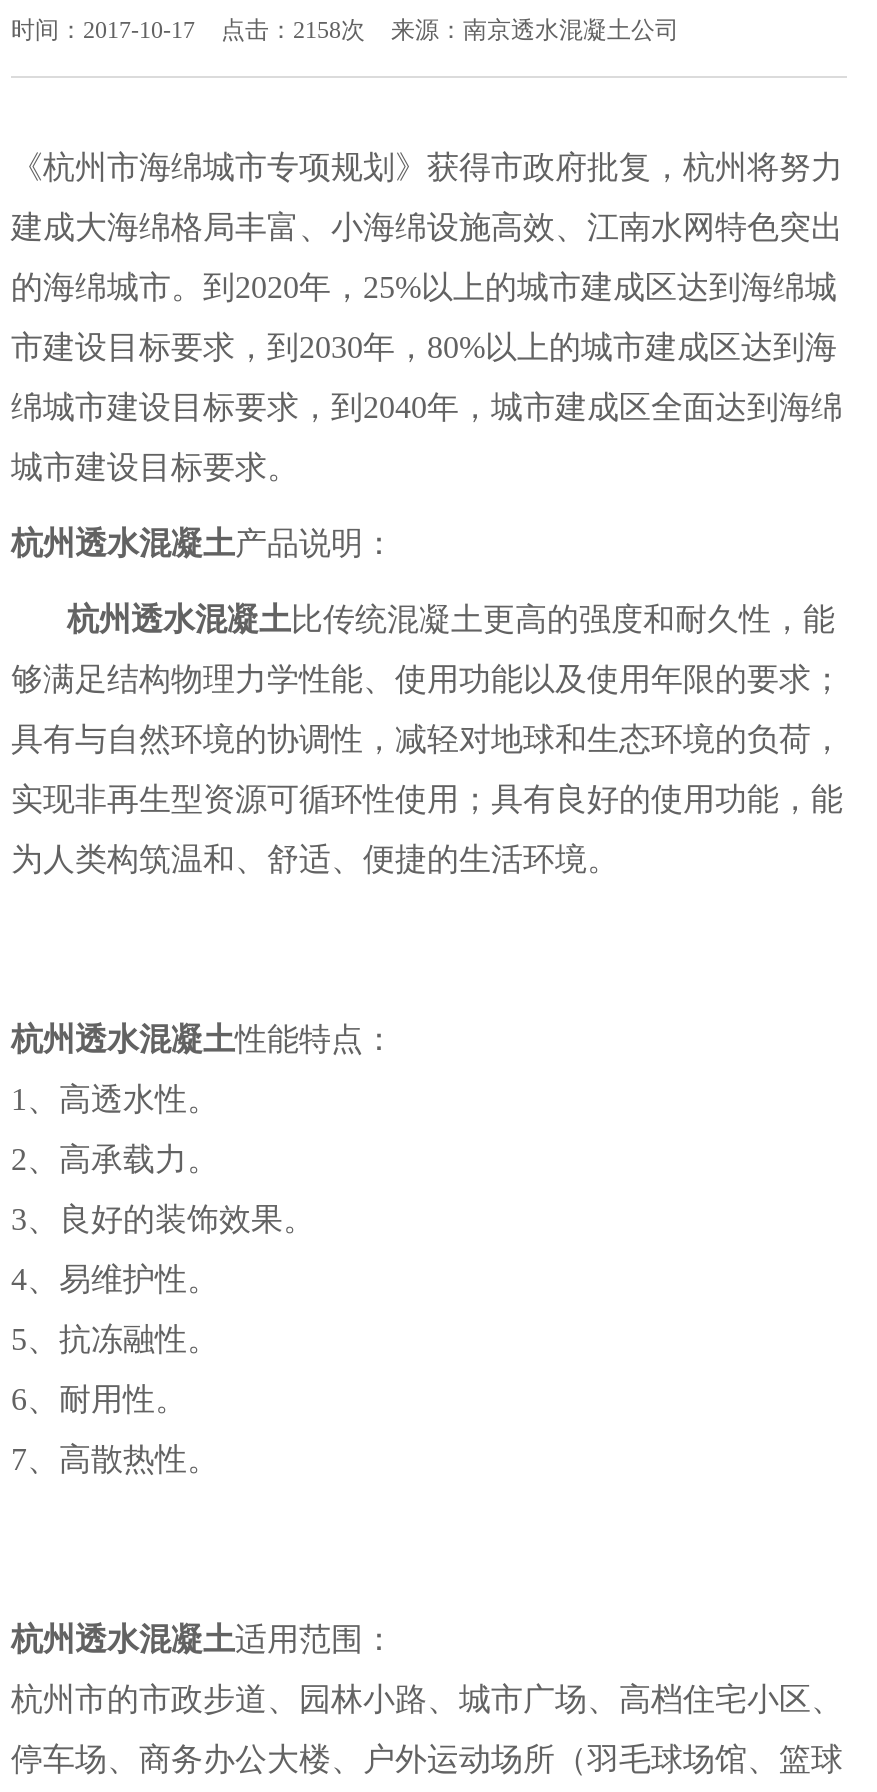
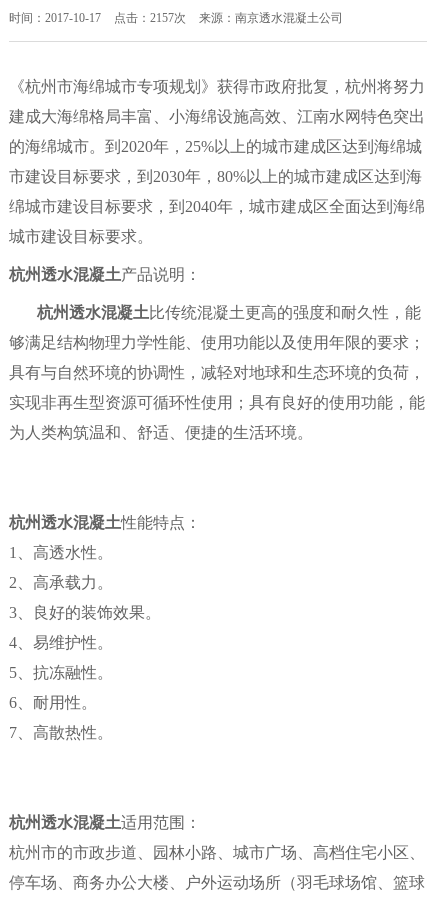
- 时间：2017-10-17 点击：2158次 来源：南京透水混凝土公司
+ 时间：2017-10-17 点击：2157次 来源：南京透水混凝土公司
